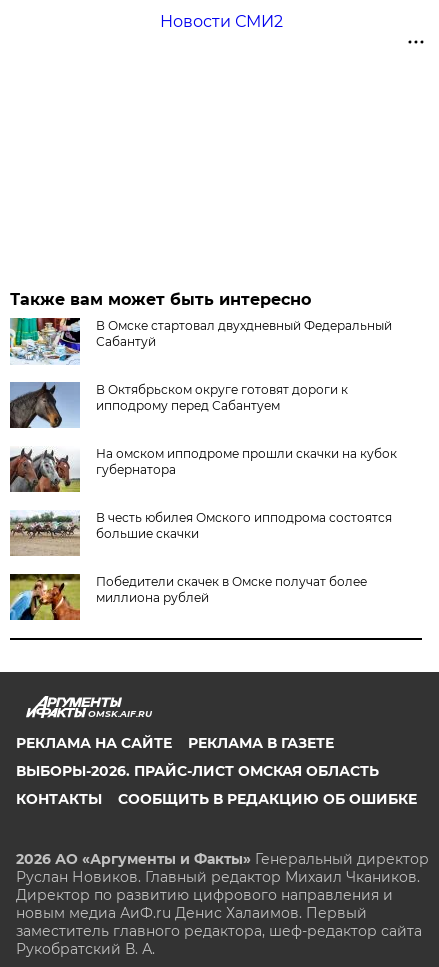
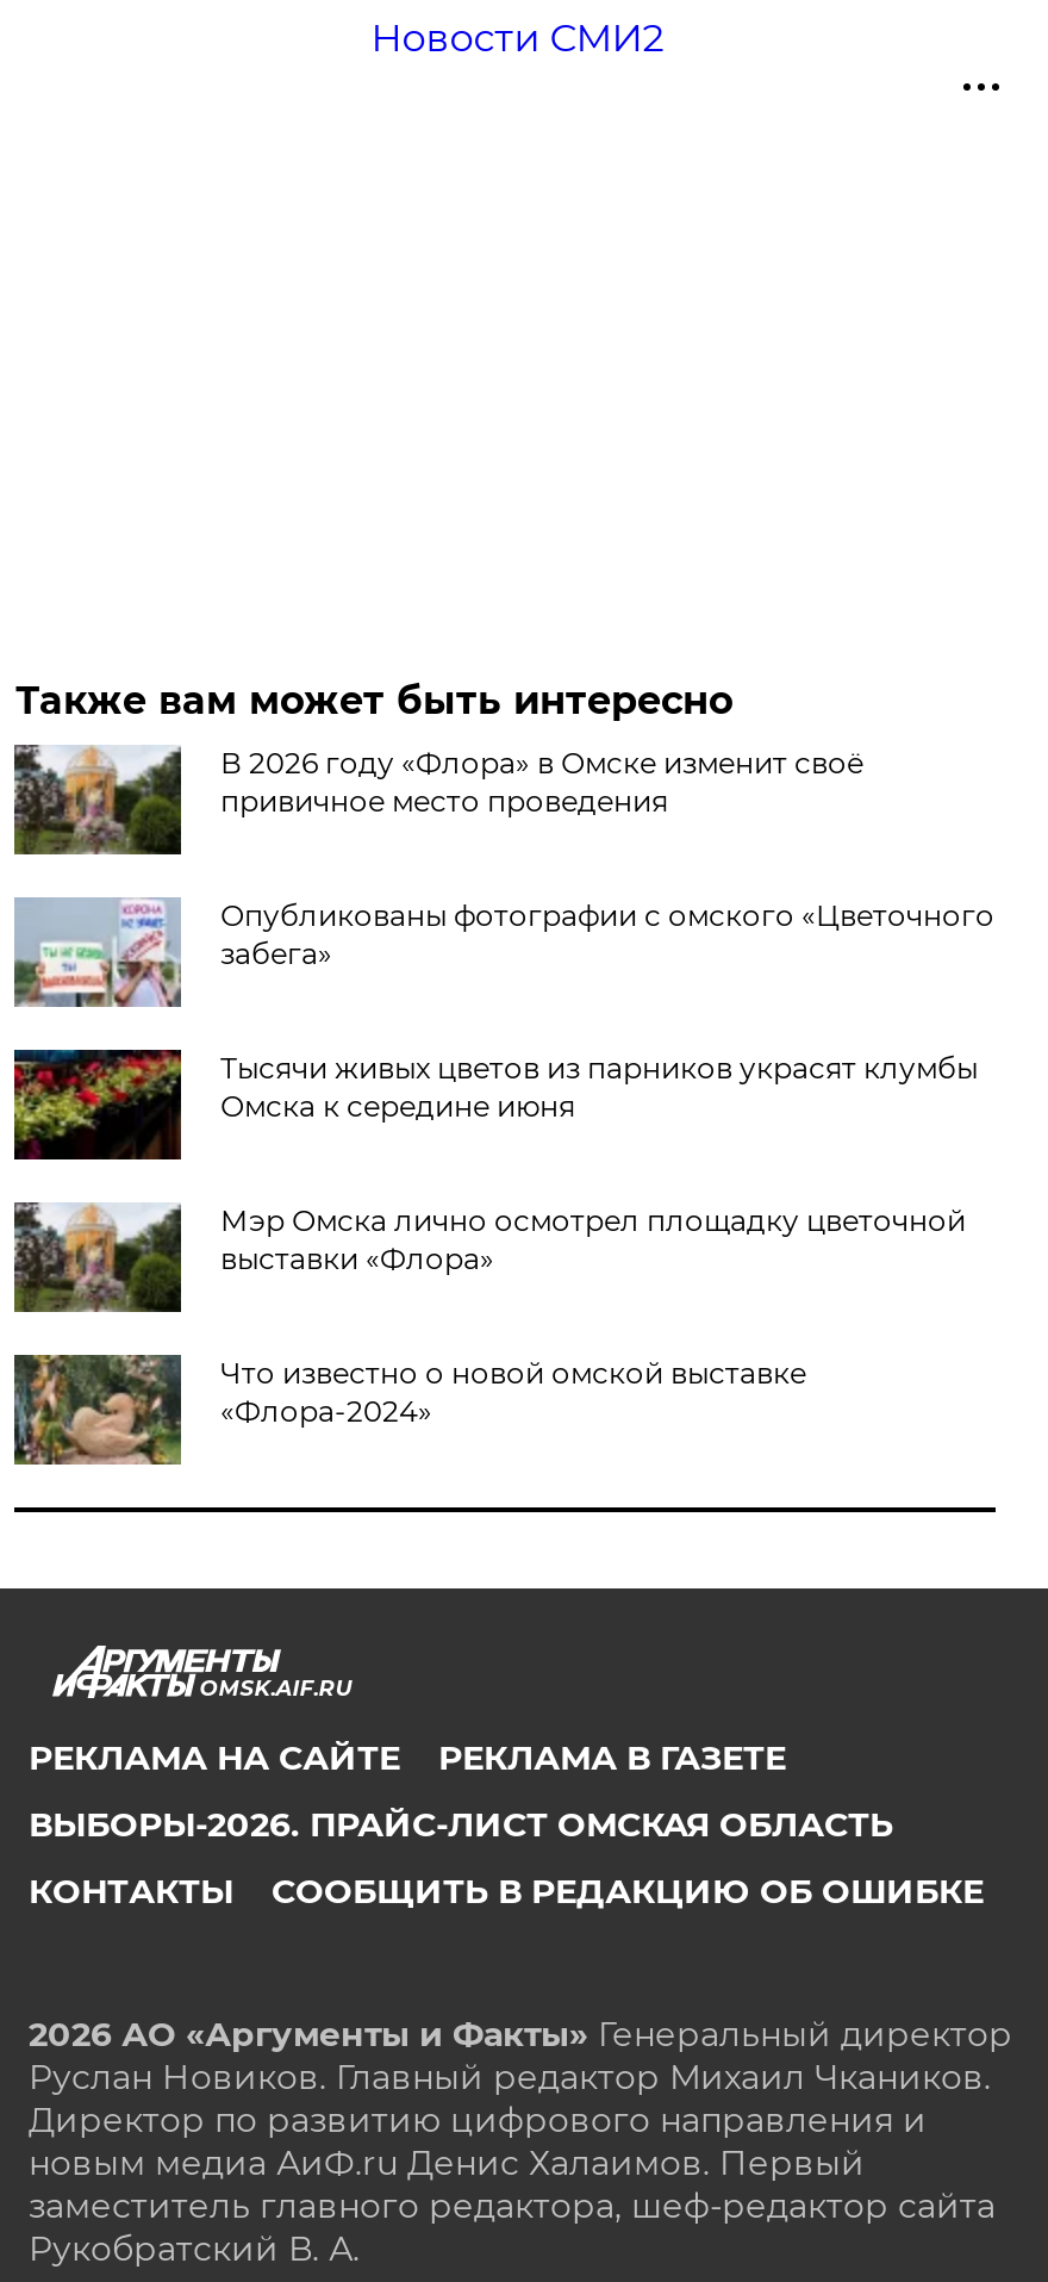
- [image]
- В Омске стартовал двухдневный Федеральный
- Сабантуй
+ [image]
+ В 2026 году «Флора» в Омске изменит своё
+ привичное место проведения

- [image]
- В Октябрьском округе готовят дороги к
- ипподрому перед Сабантуем
+ [image]
+ Опубликованы фотографии с омского «Цветочного
+ забега»

- [image]
- На омском ипподроме прошли скачки на кубок
- губернатора
+ [image]
+ Тысячи живых цветов из парников украсят клумбы
+ Омска к середине июня

- [image]
- В честь юбилея Омского ипподрома состоятся
- большие скачки
+ [image]
+ Мэр Омска лично осмотрел площадку цветочной
+ выставки «Флора»

- [image]
- Победители скачек в Омске получат более
- миллиона рублей
+ [image]
+ Что известно о новой омской выставке
+ «Флора-2024»
